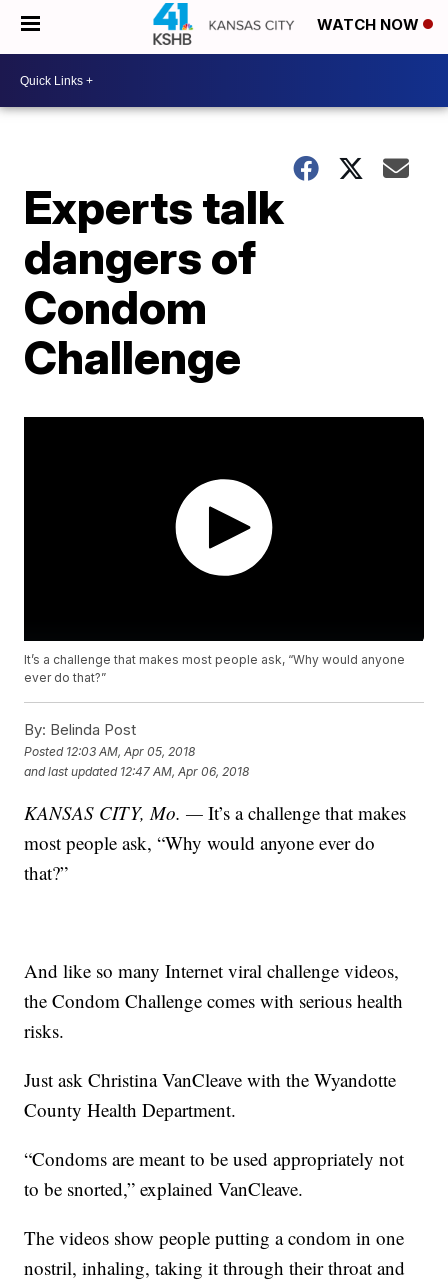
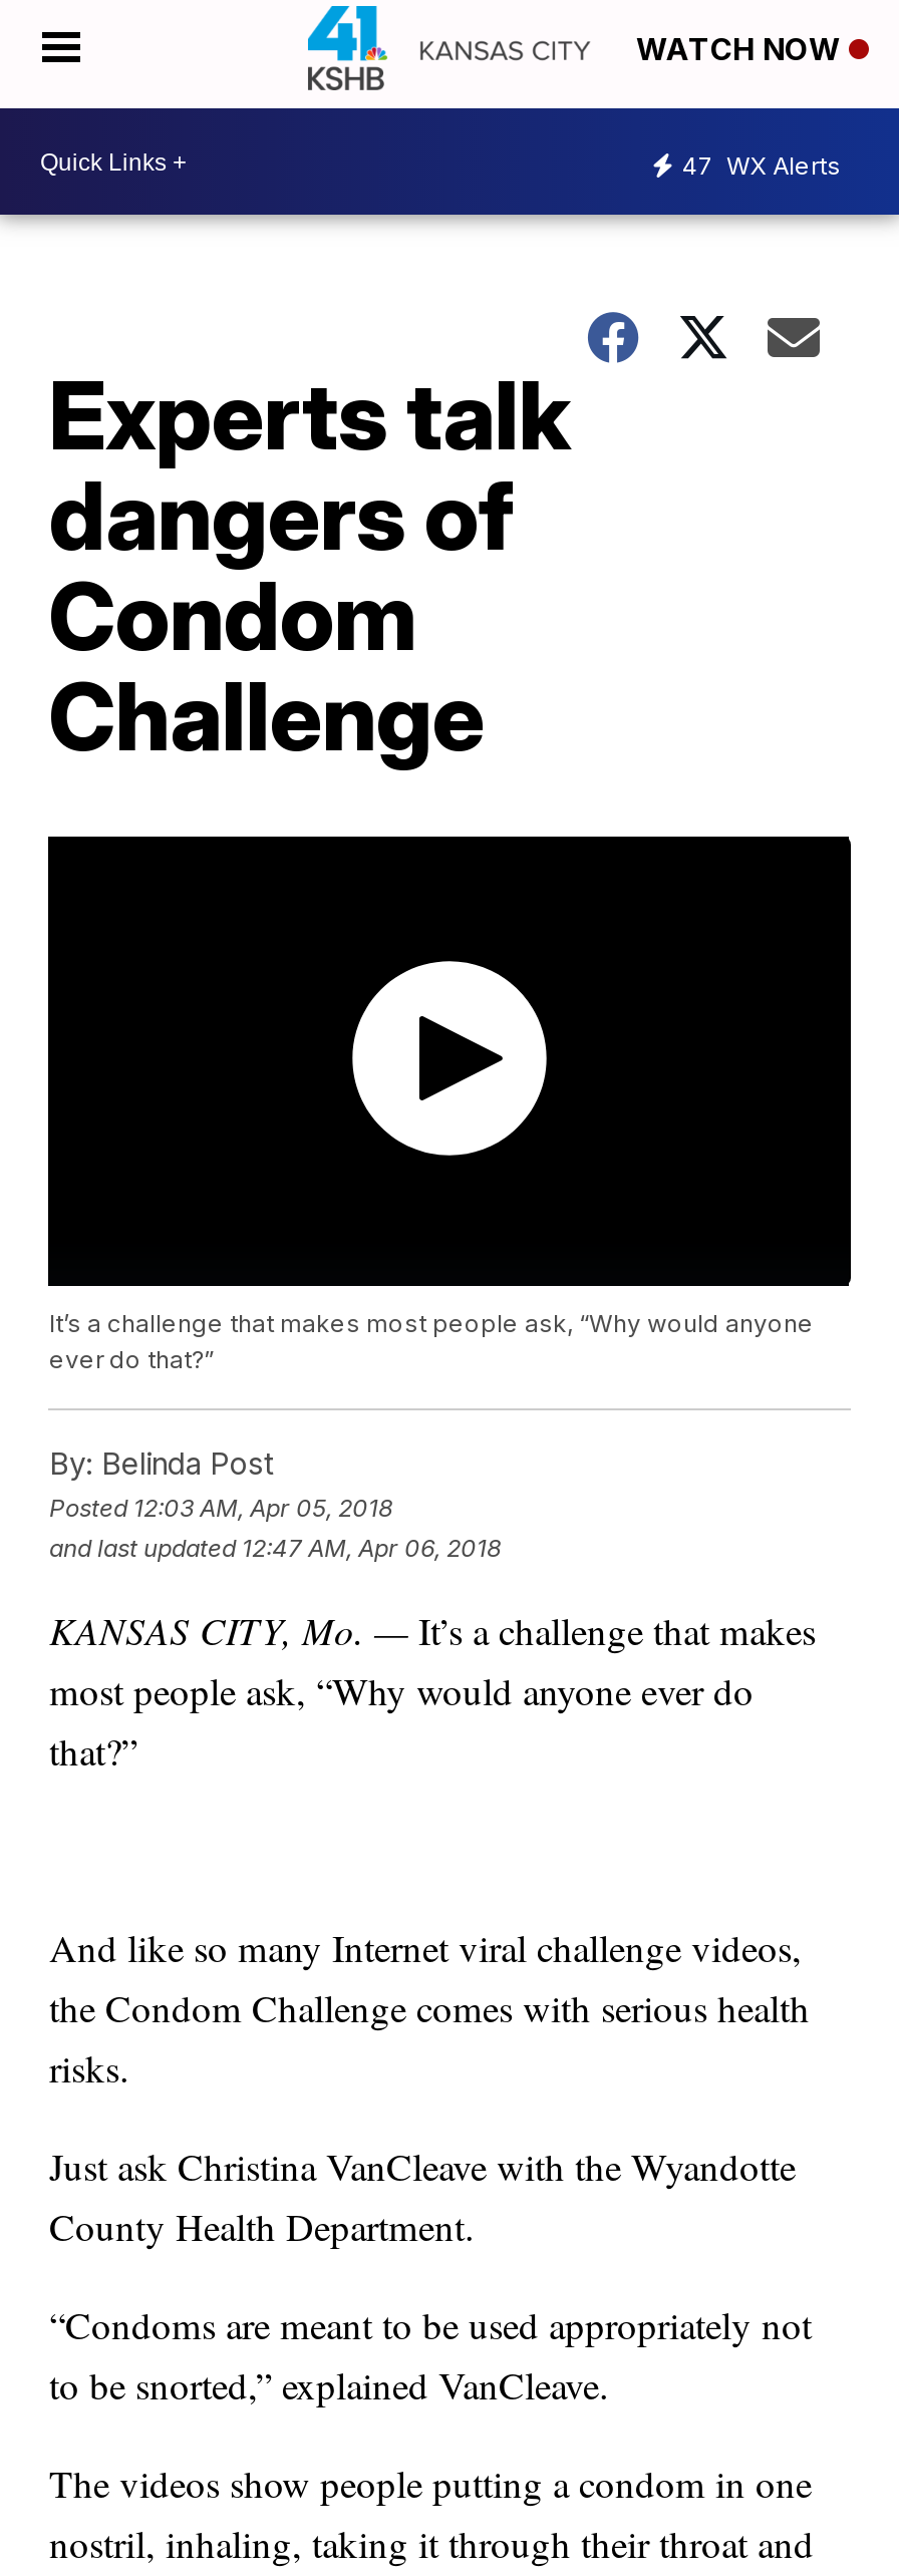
+ 47 WX Alerts
